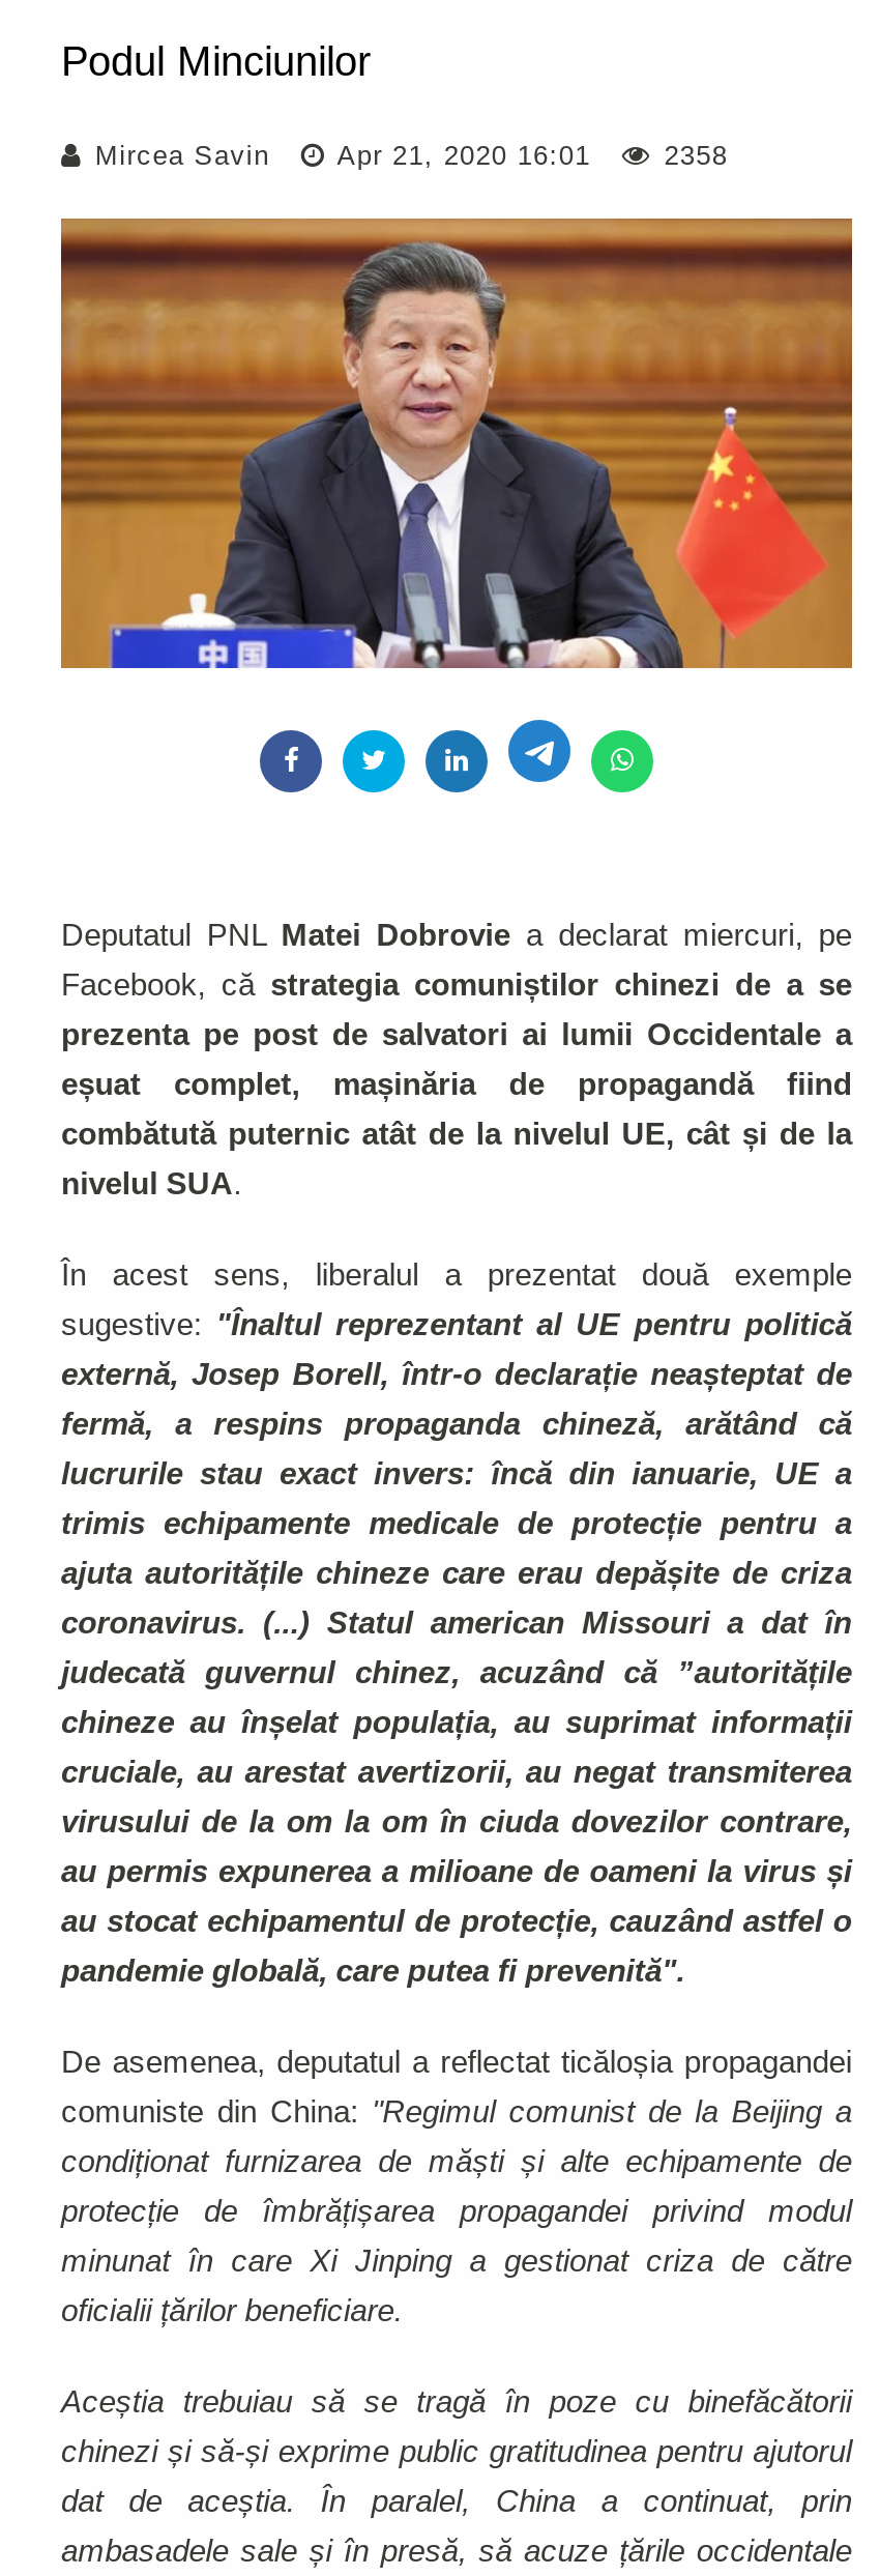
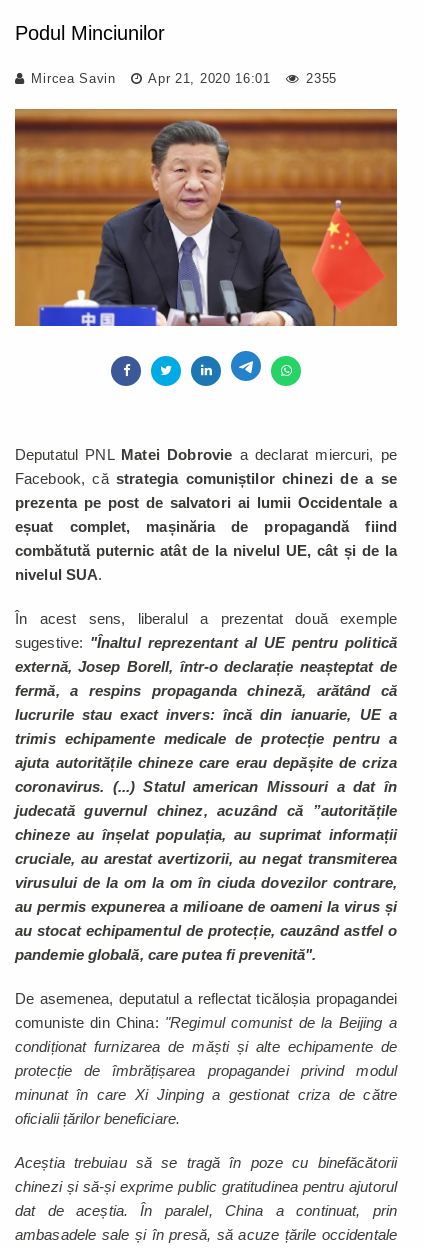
- 2358
+ 2355
